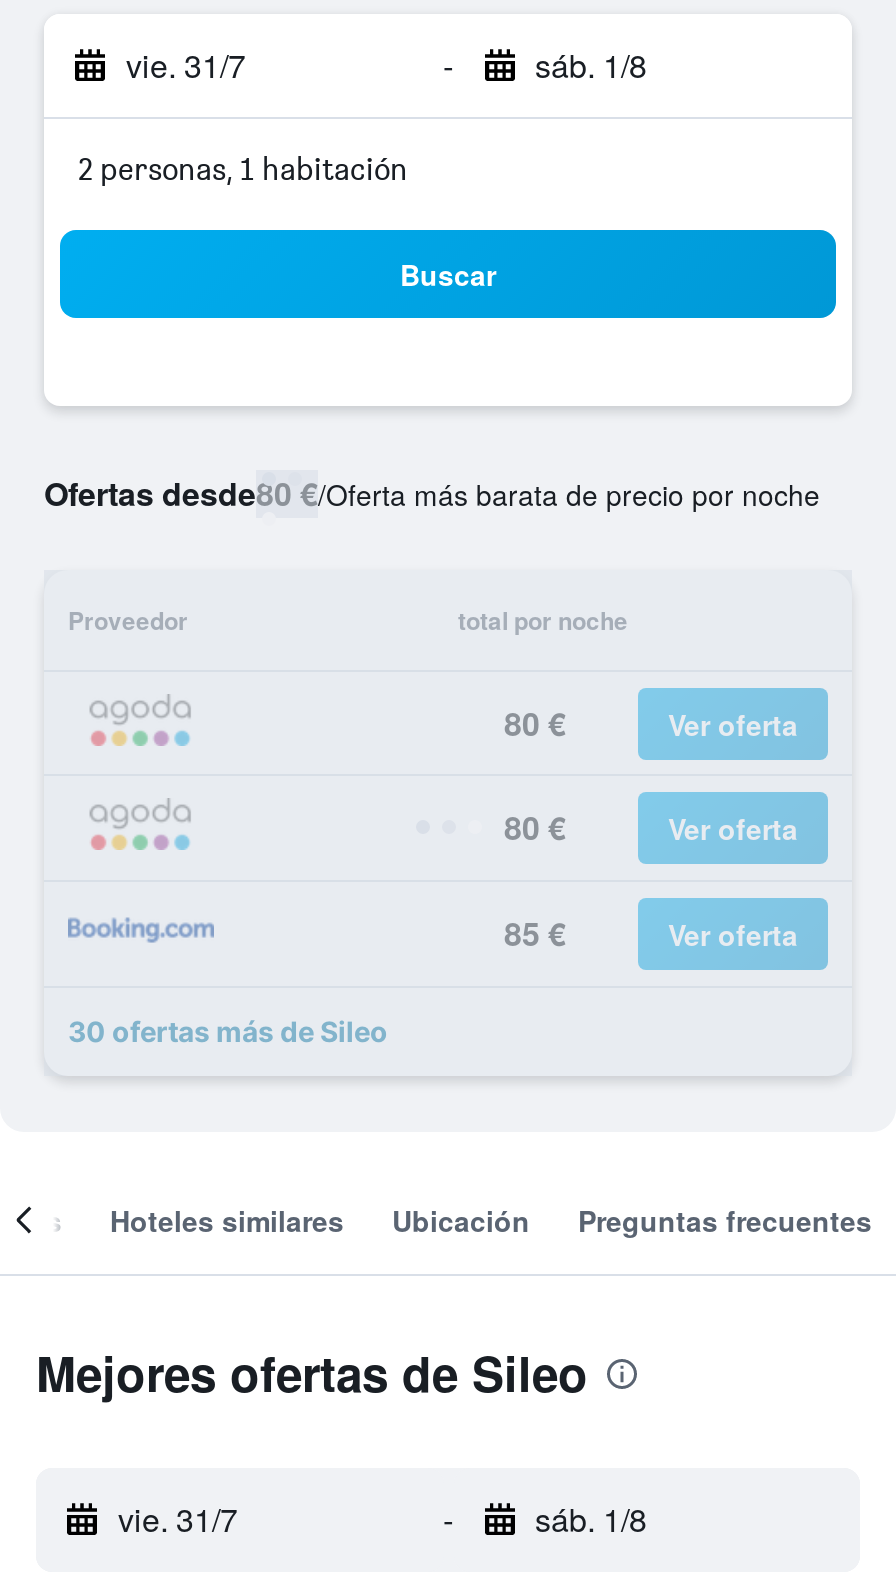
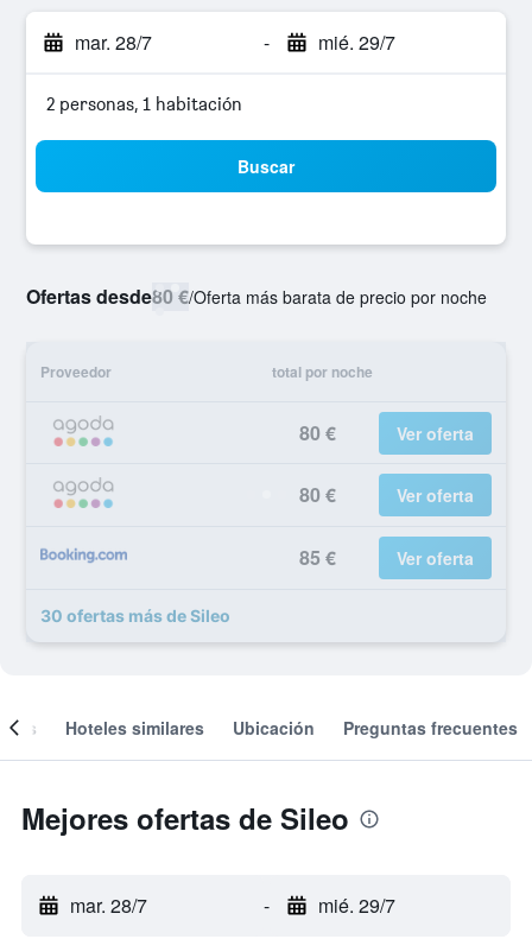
- vie. 31/7
+ mar. 28/7

- sáb. 1/8
+ mié. 29/7

- vie. 31/7
+ mar. 28/7

- sáb. 1/8
+ mié. 29/7
